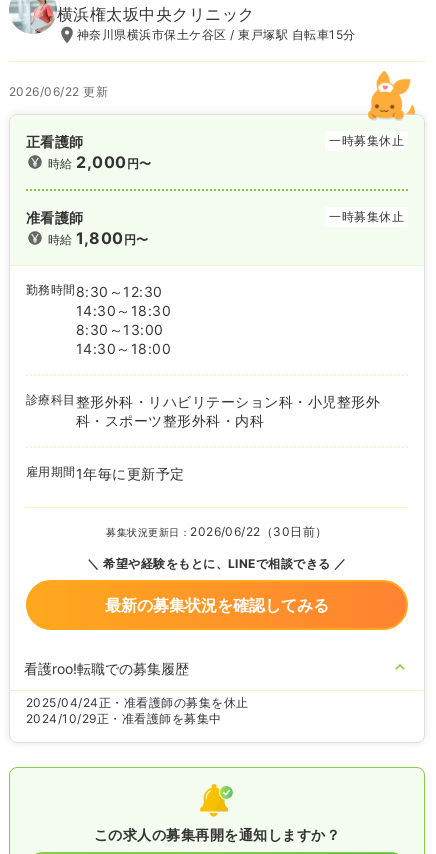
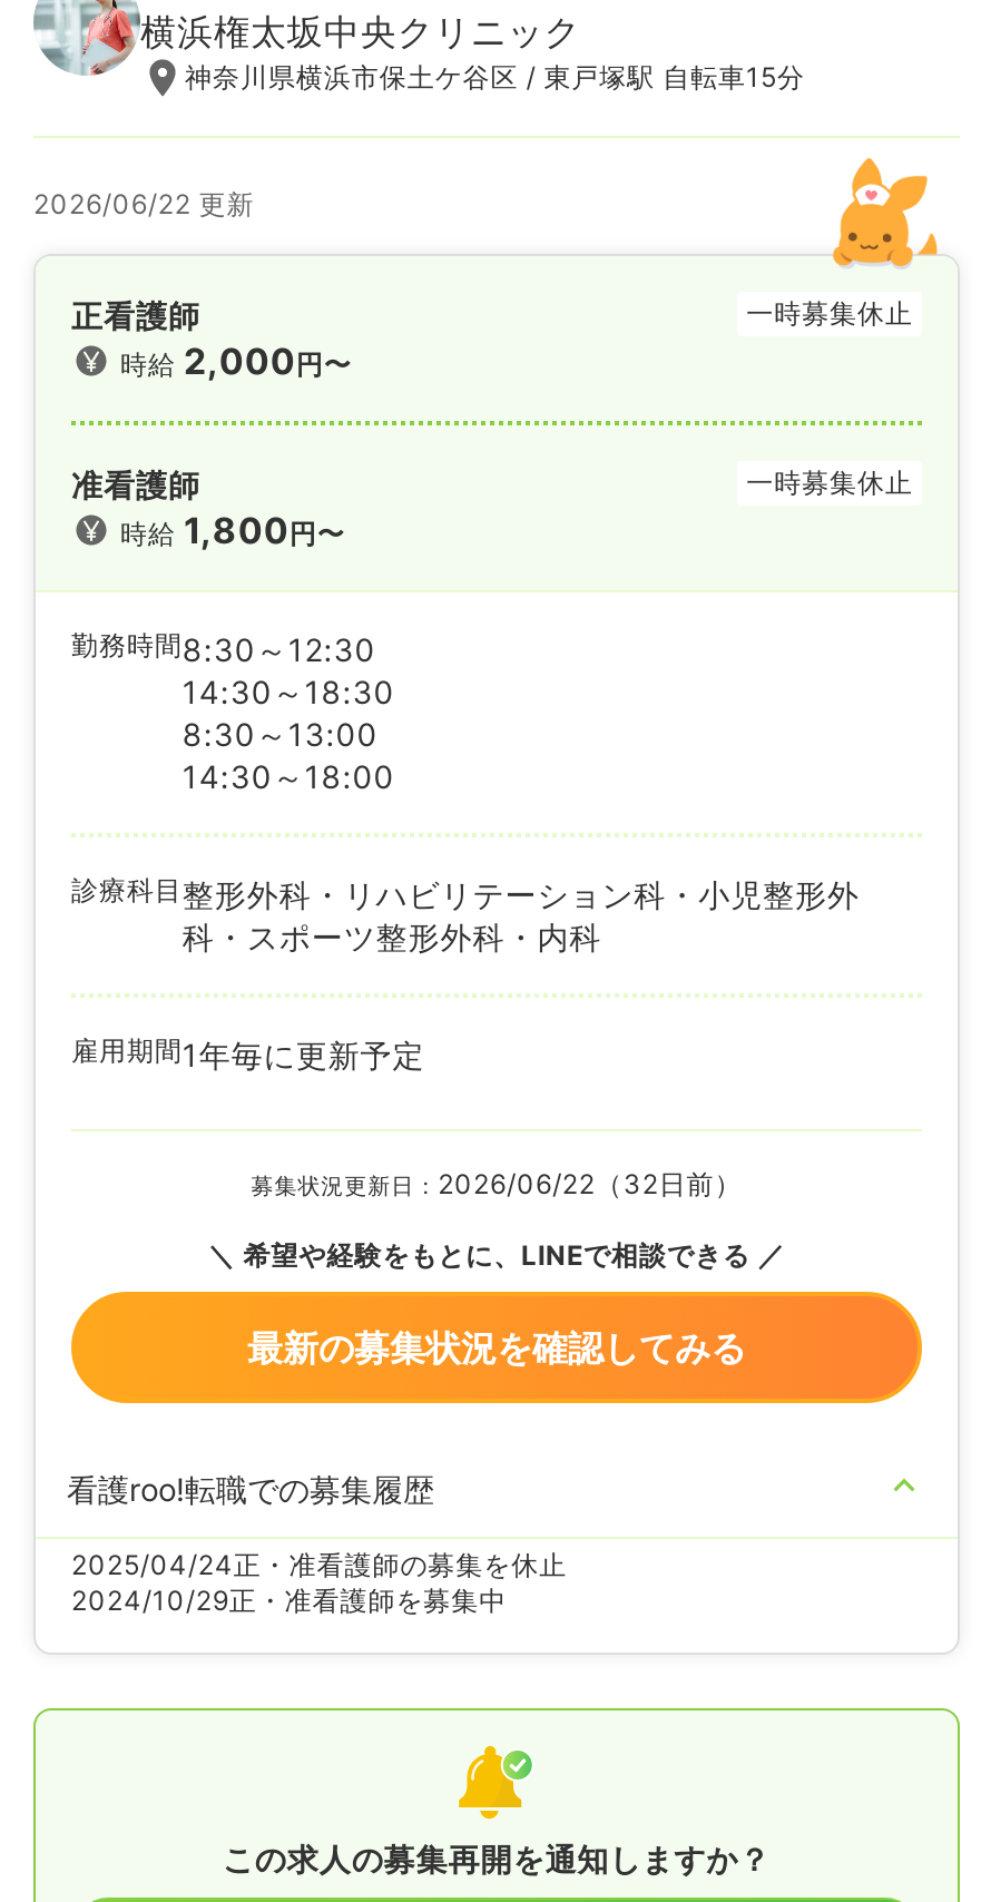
- 募集状況更新日：2026/06/22（30日前）
+ 募集状況更新日：2026/06/22（32日前）
